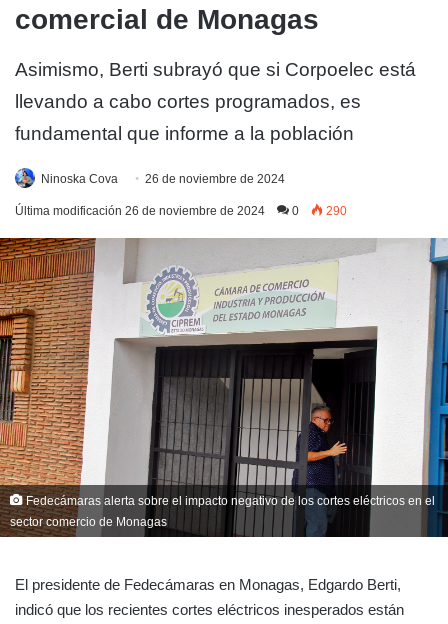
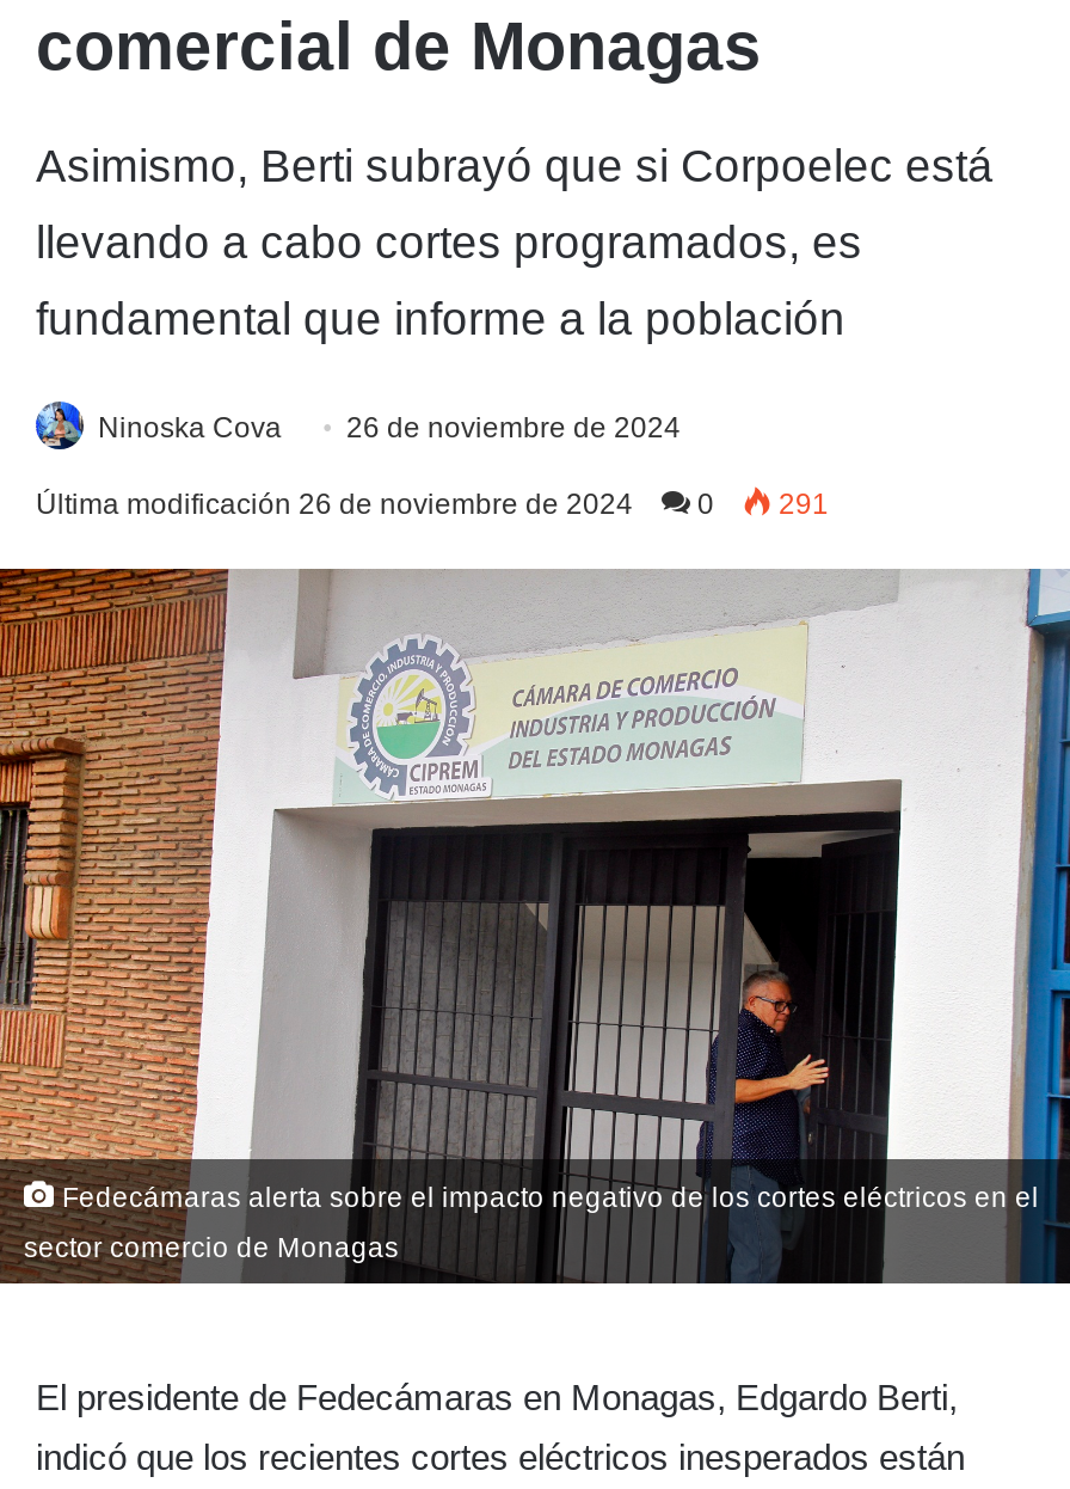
- Última modificación 26 de noviembre de 2024 0 290
+ Última modificación 26 de noviembre de 2024 0 291
